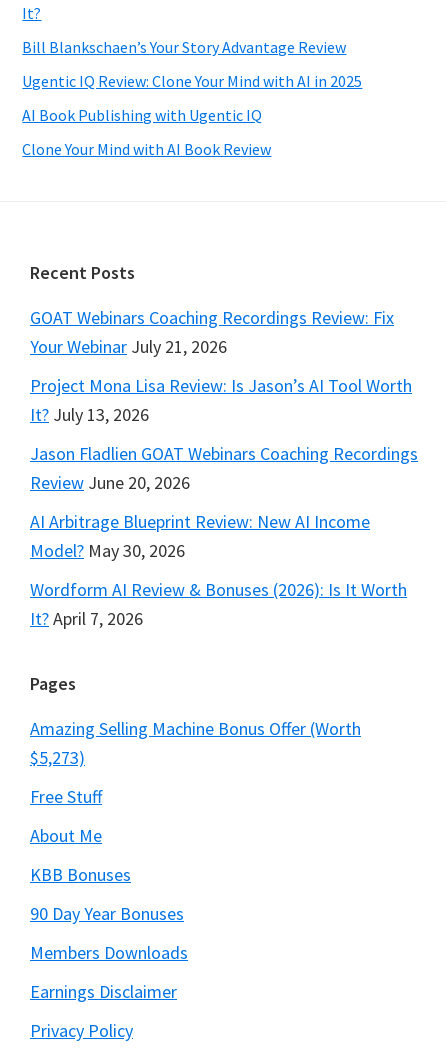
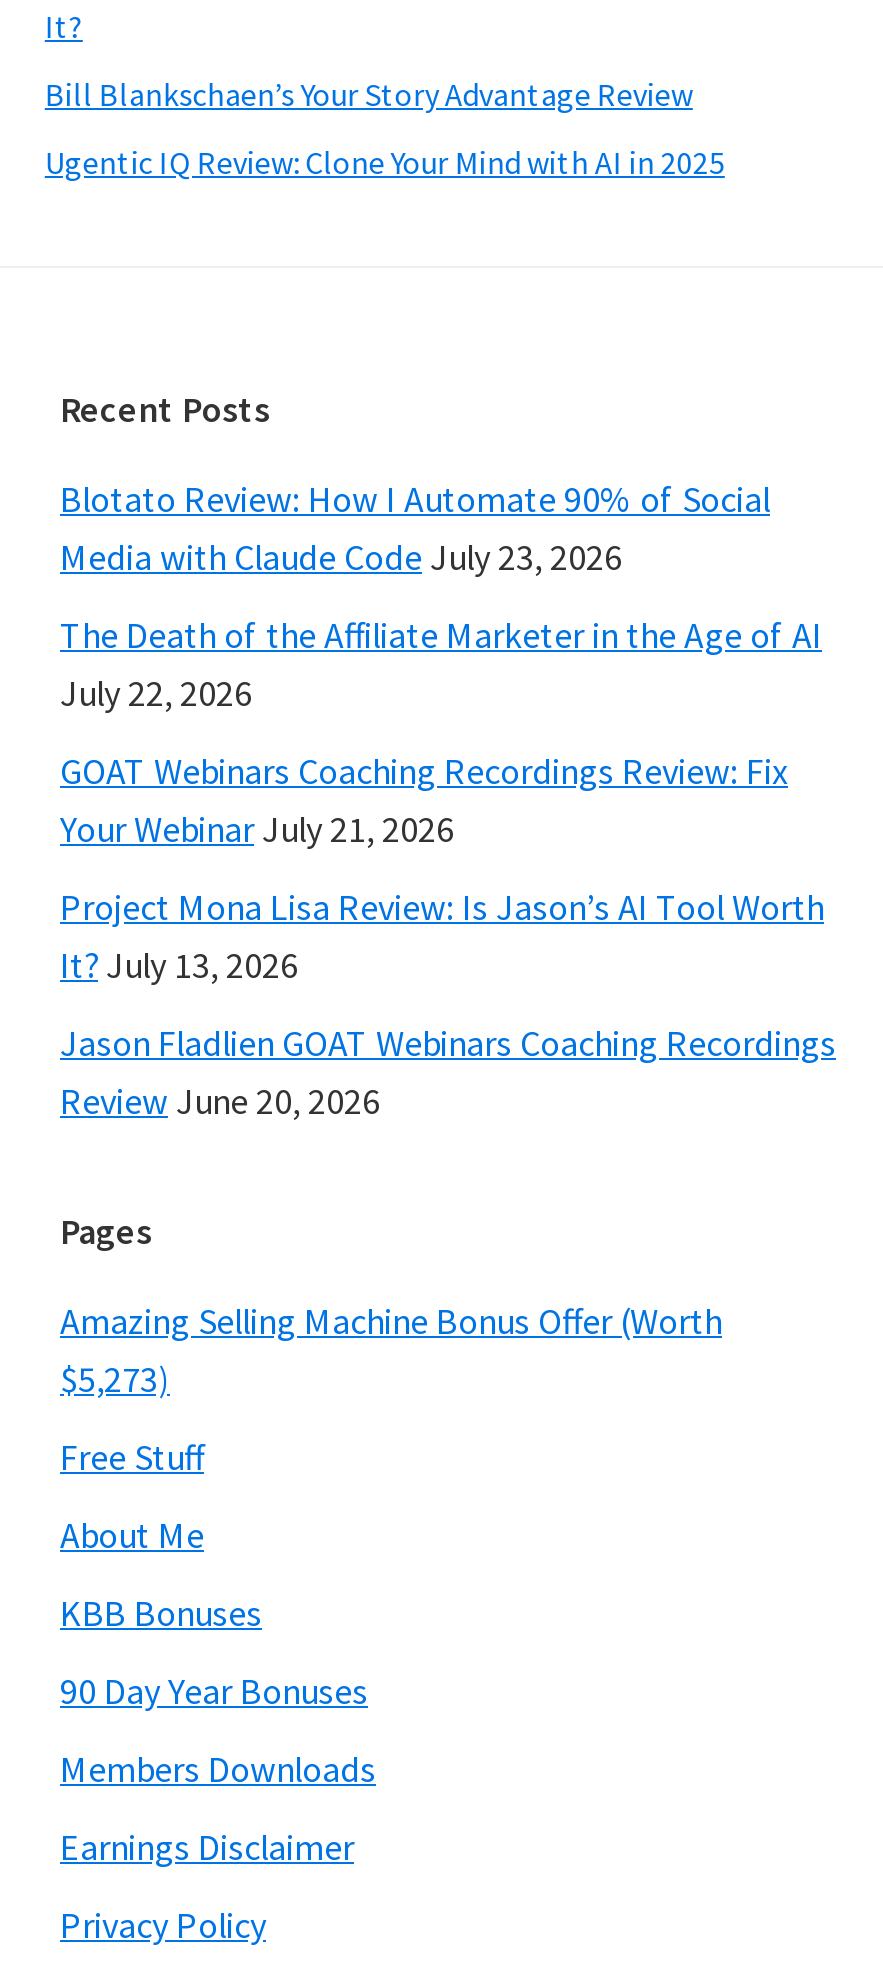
- AI Book Publishing with Ugentic IQ
- Clone Your Mind with AI Book Review

+ Blotato Review: How I Automate 90% of Social
+ Media with Claude Code July 23, 2026
+ The Death of the Affiliate Marketer in the Age of AI
+ July 22, 2026

moved down: GOAT Webinars Coaching Recordings Review: Fix | Your Webinar July 21, 2026 | Project Mona Lisa Review: Is Jason’s AI Tool Worth | It? July 13, 2026 | Jason Fladlien GOAT Webinars Coaching Recordings | Review June 20, 2026

- AI Arbitrage Blueprint Review: New AI Income
- Model? May 30, 2026
- Wordform AI Review & Bonuses (2026): Is It Worth
- It? April 7, 2026
